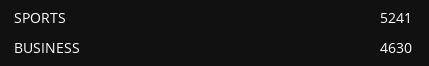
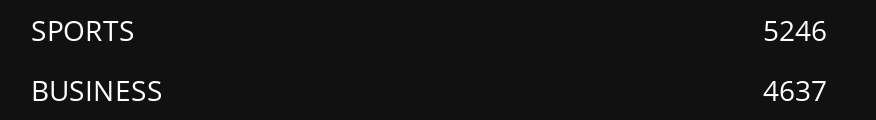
- 5241
+ 5246

- 4630
+ 4637
